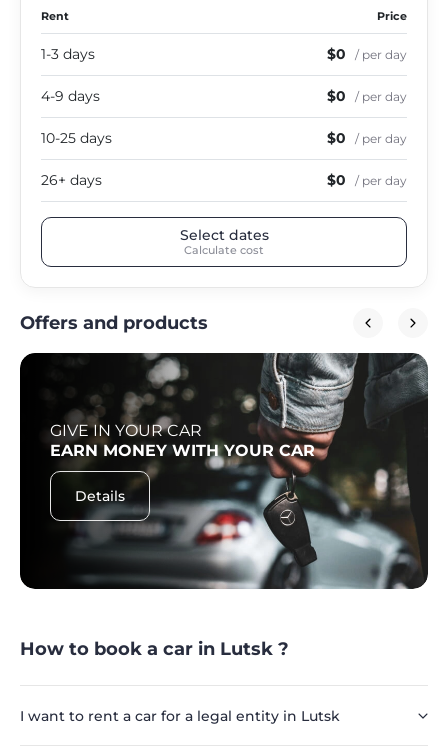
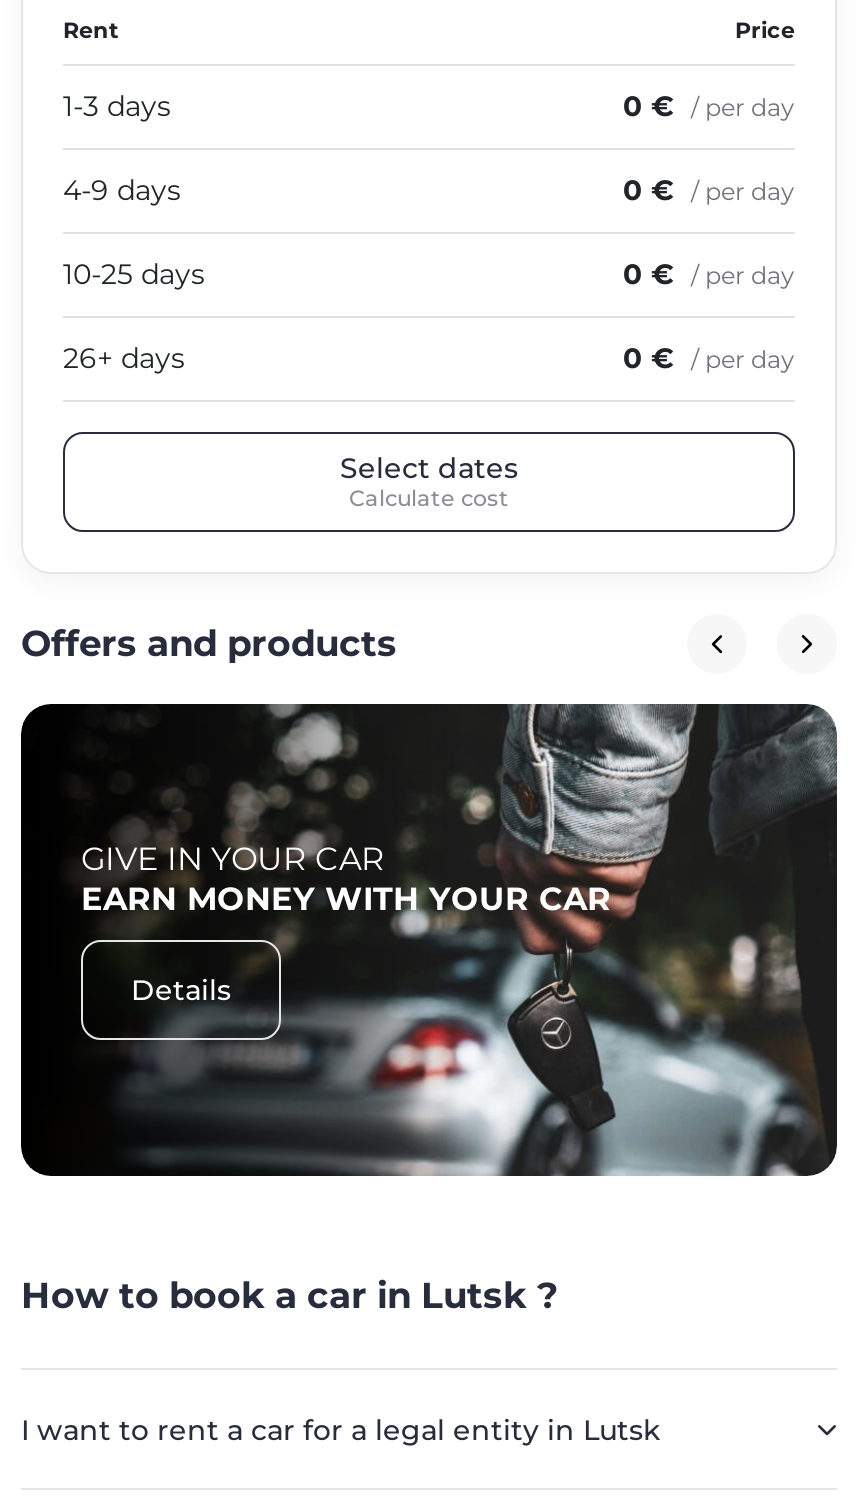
- $0 / per day
+ 0 € / per day

- $0 / per day
+ 0 € / per day

- $0 / per day
+ 0 € / per day

- $0 / per day
+ 0 € / per day
